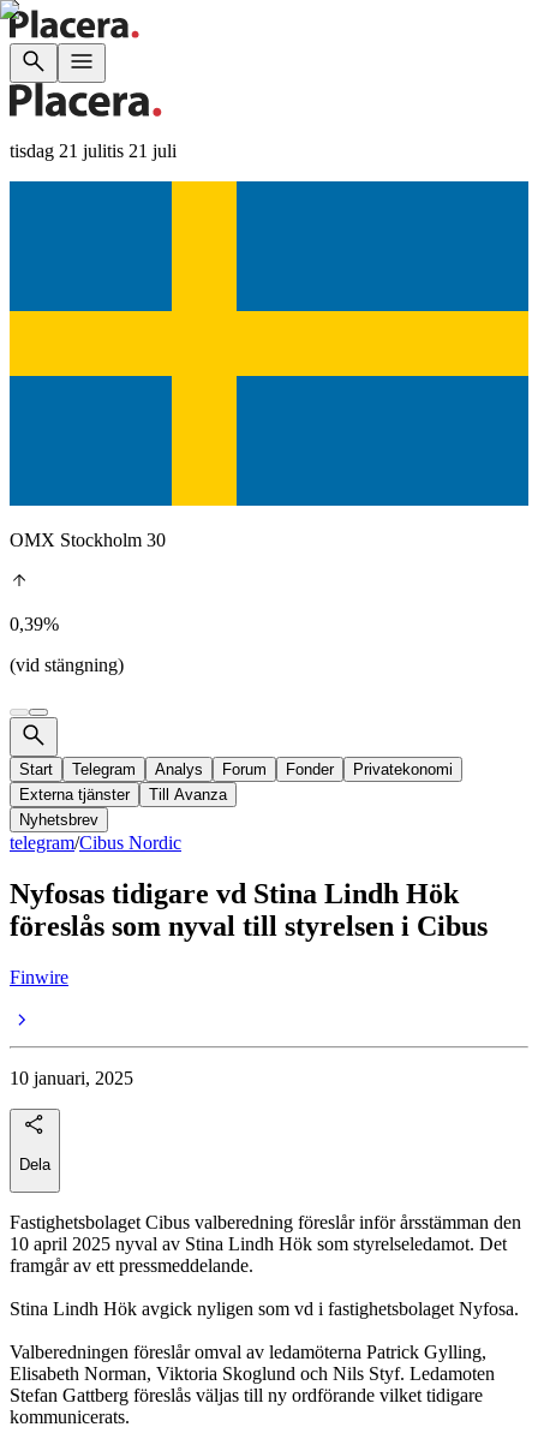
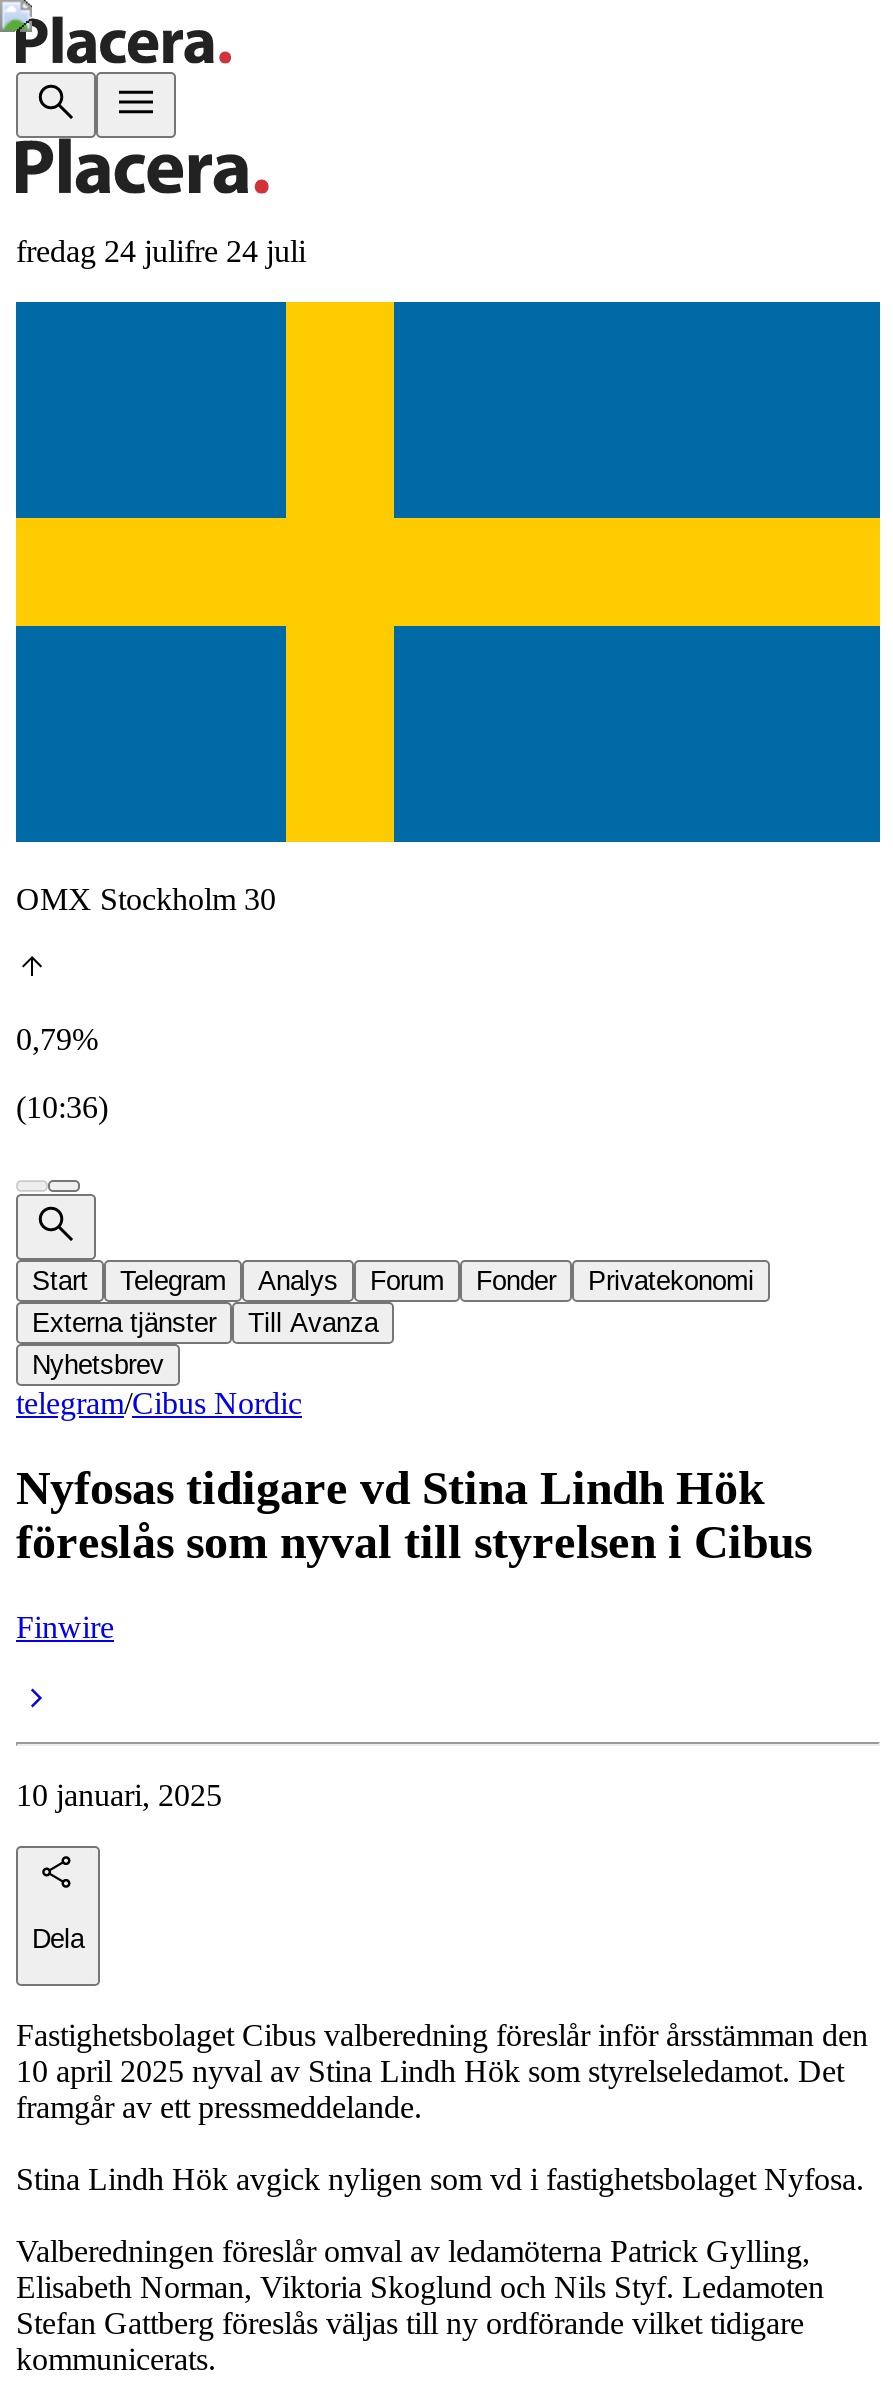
- tisdag 21 julitis 21 juli
+ fredag 24 julifre 24 juli

- 0,39%
+ 0,79%

- (vid stängning)
+ (10:36)
